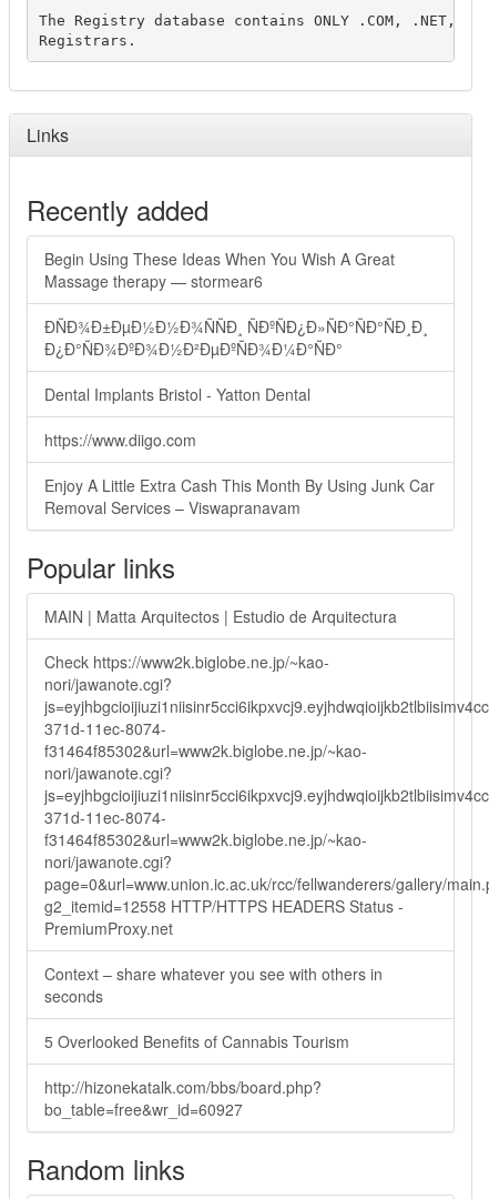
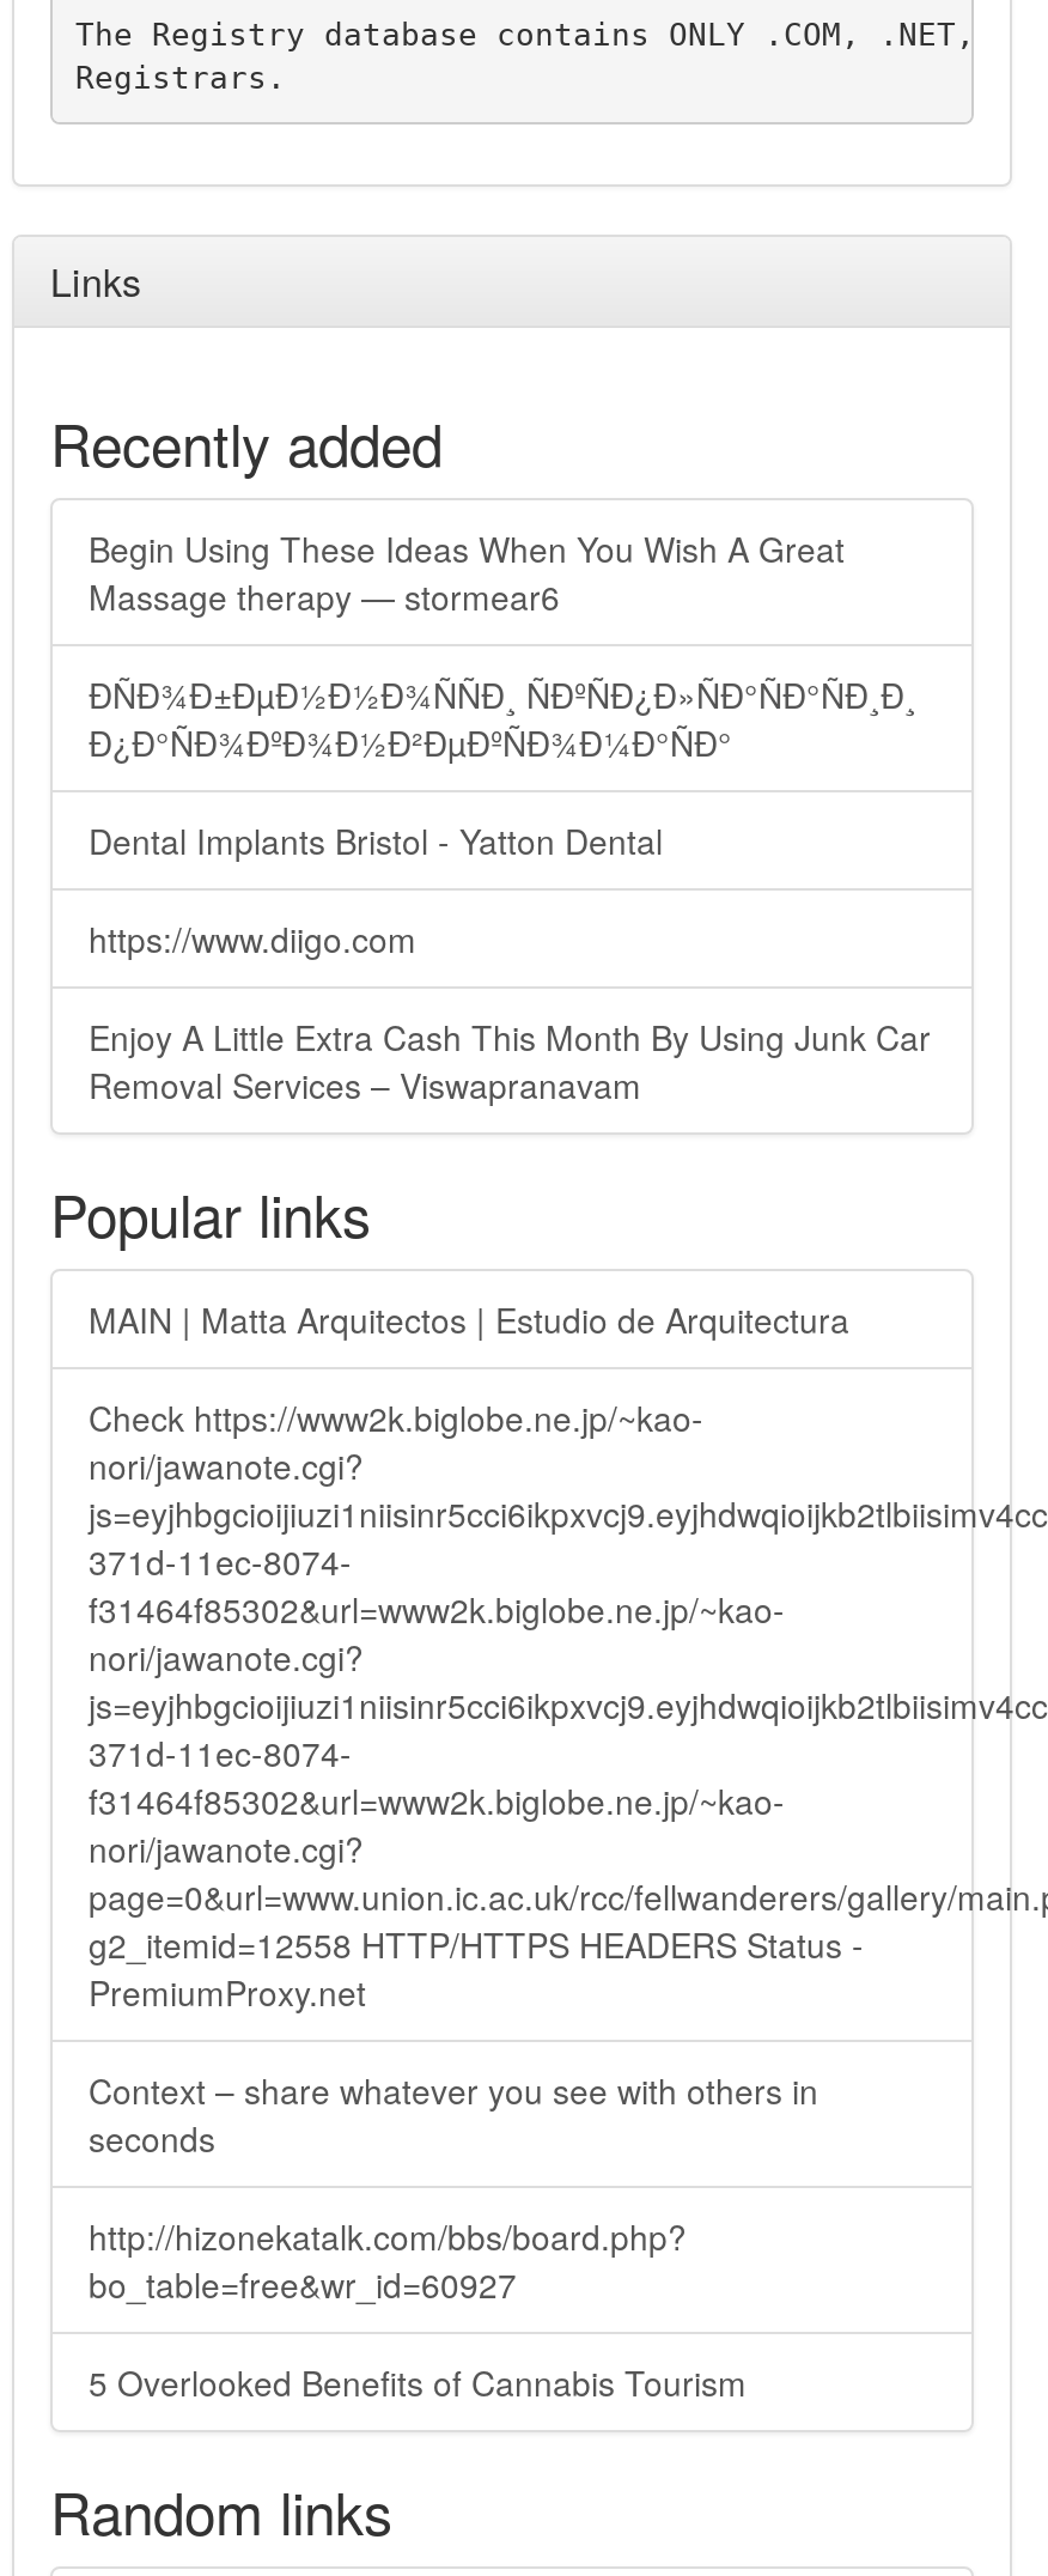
moved down: 5 Overlooked Benefits of Cannabis Tourism

moved up: http://hizonekatalk.com/bbs/board.php? | bo_table=free&wr_id=60927
